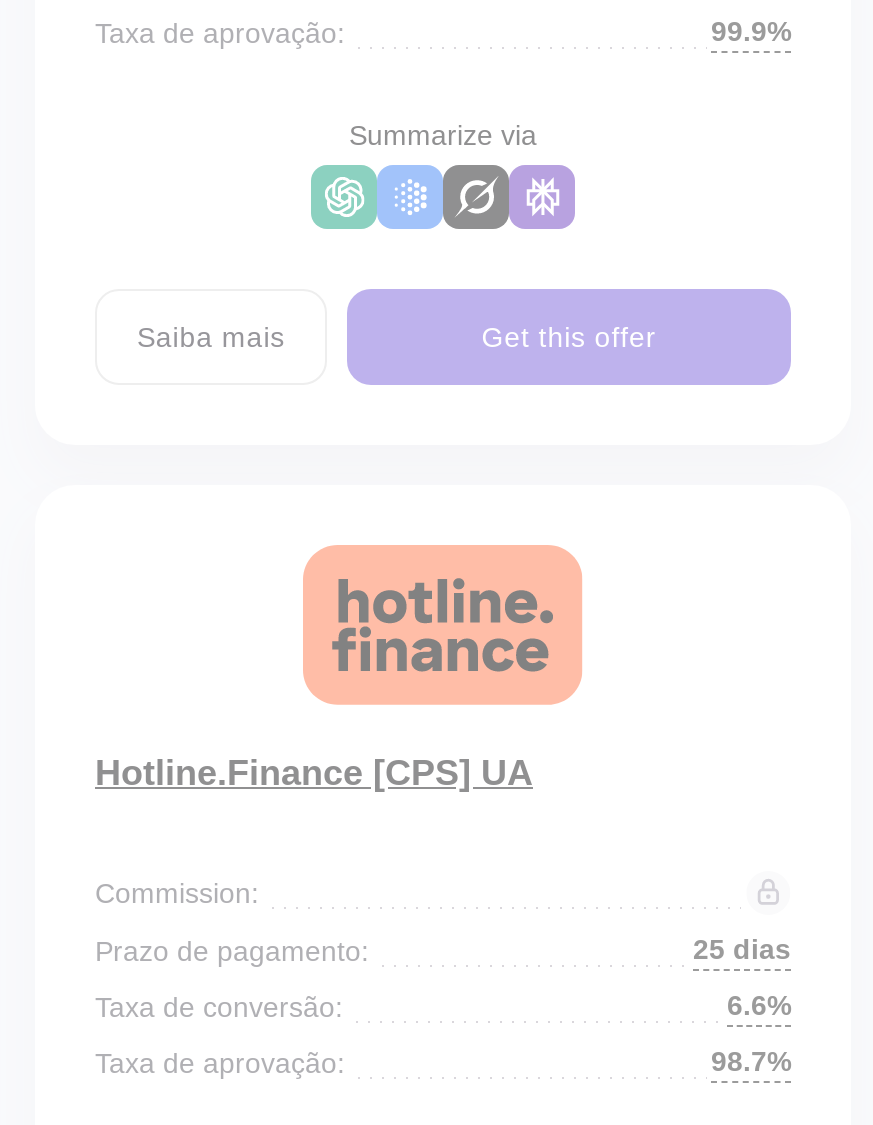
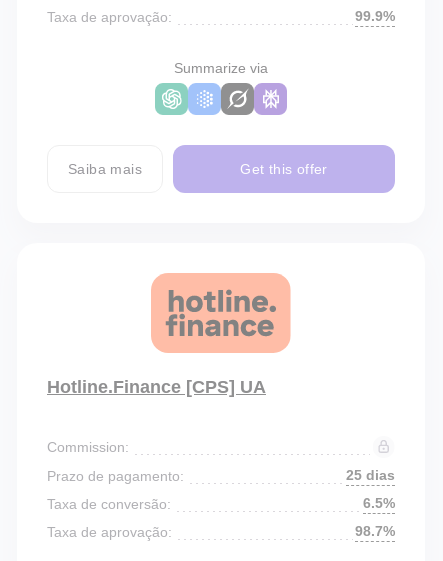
- 6.6%
+ 6.5%
